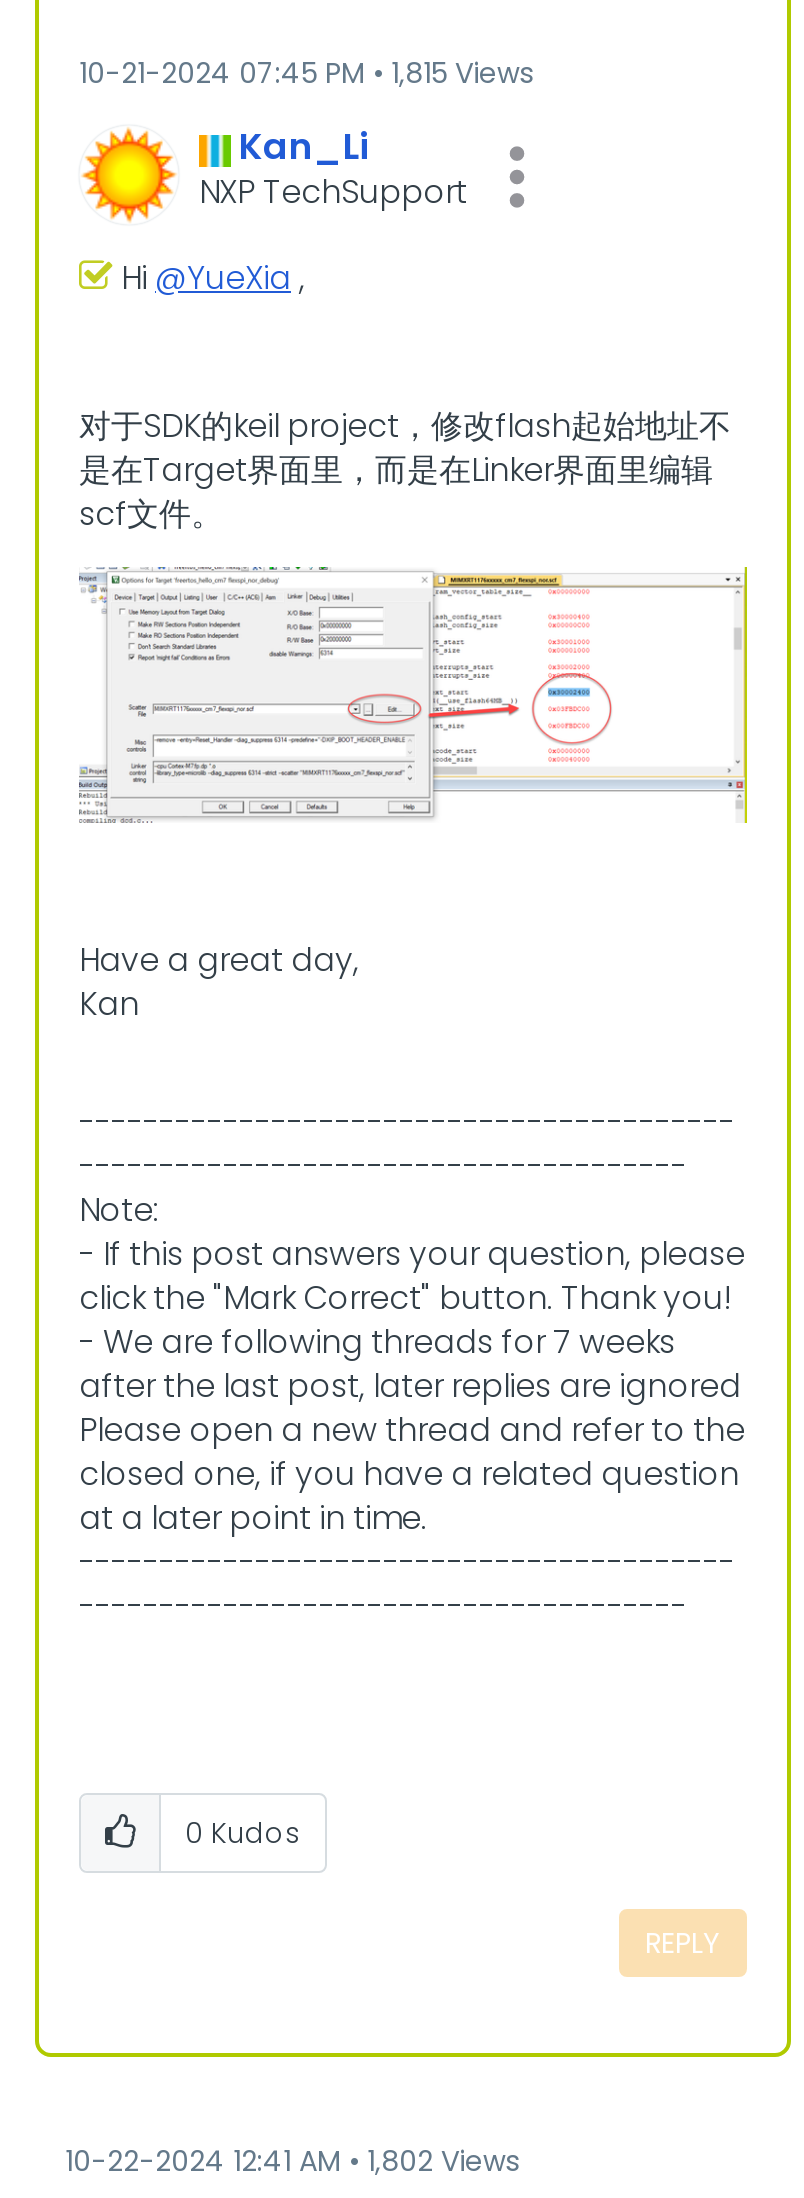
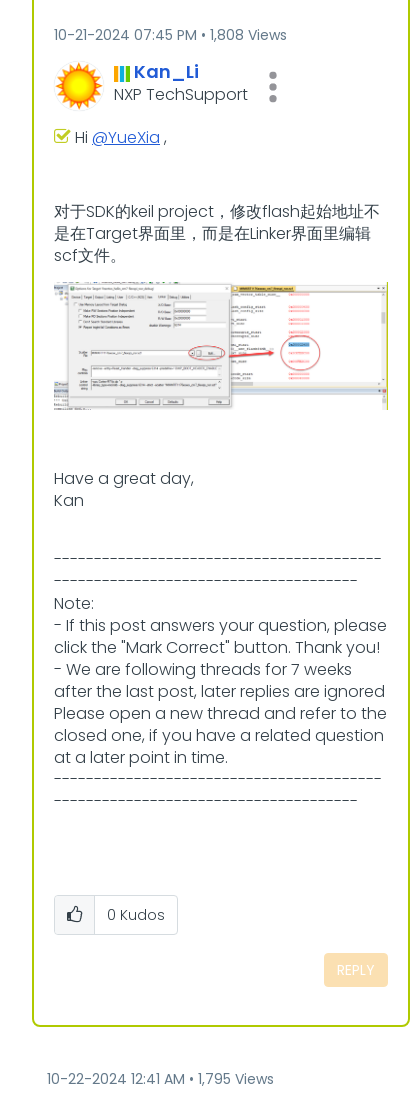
- 10-21-2024 07:45 PM 1,815 Views
+ 10-21-2024 07:45 PM 1,808 Views

- 10-22-2024 12:41 AM 1,802 Views
+ 10-22-2024 12:41 AM 1,795 Views
